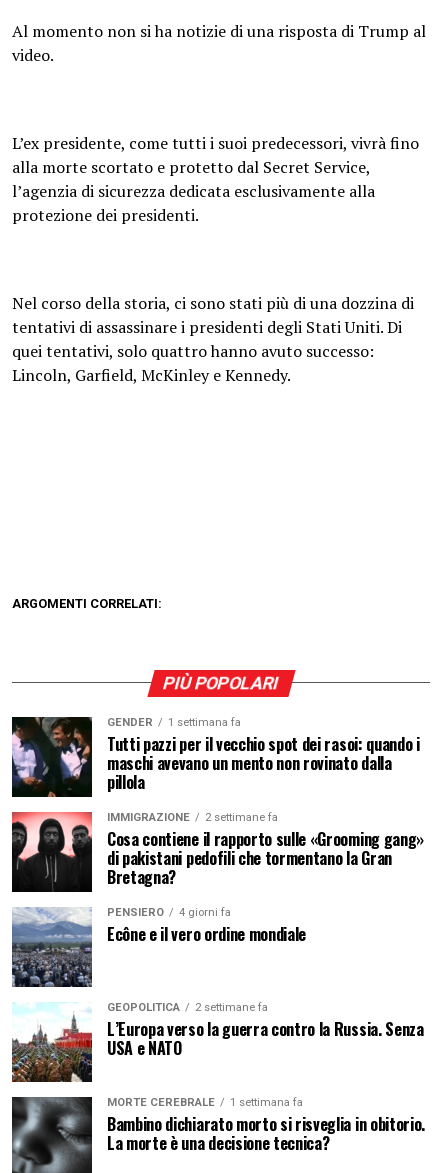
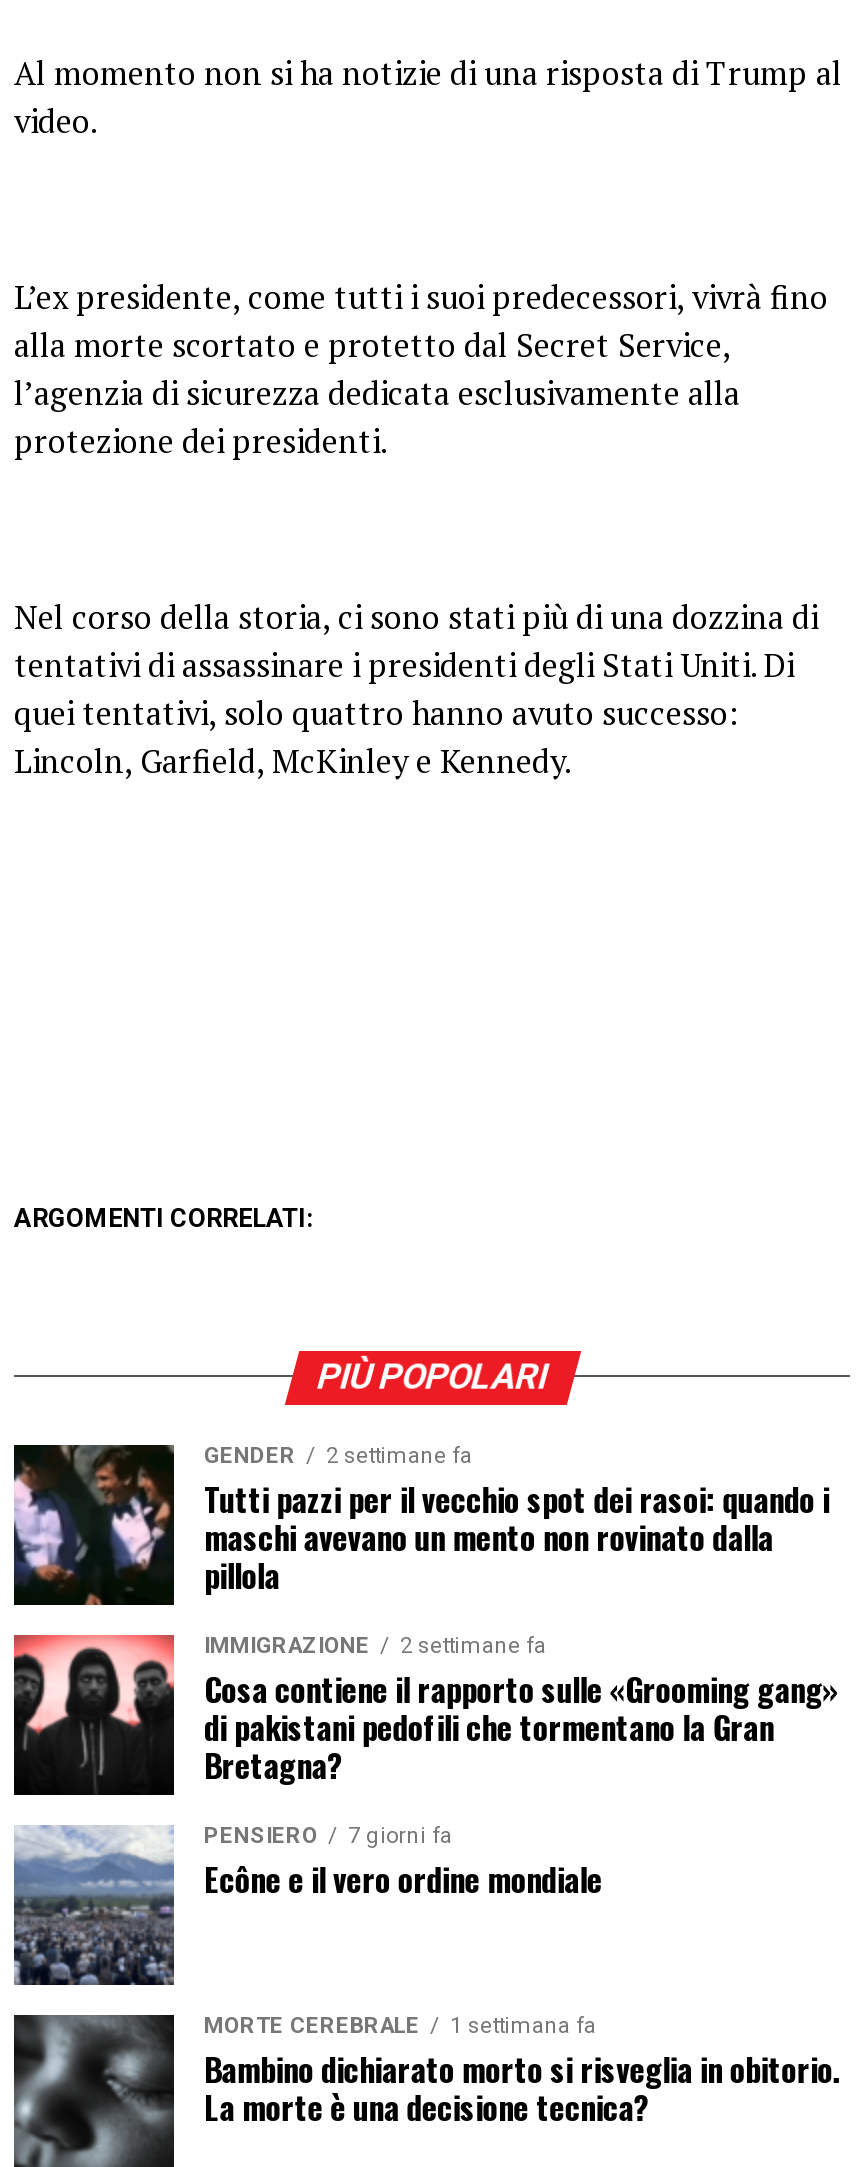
- GENDER 1 settimana fa
+ GENDER 2 settimane fa

- PENSIERO 4 giorni fa
+ PENSIERO 7 giorni fa

- [image]
- GEOPOLITICA
- 2 settimane fa
- L’Europa verso la guerra contro la Russia. Senza
- USA e NATO
